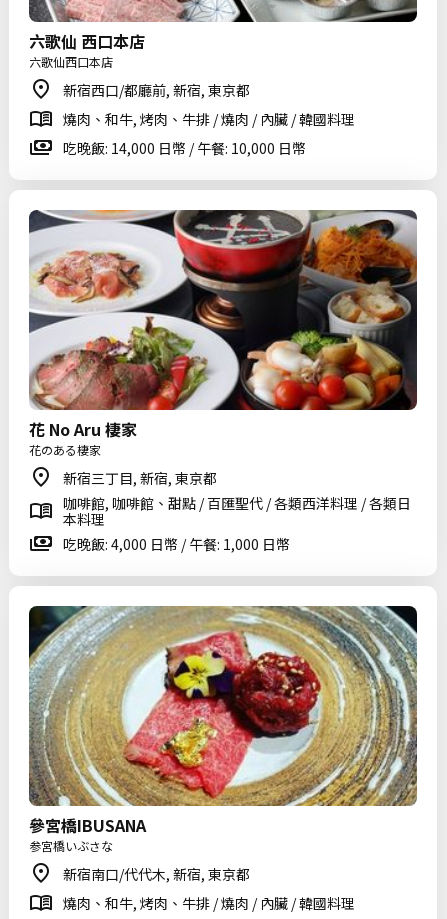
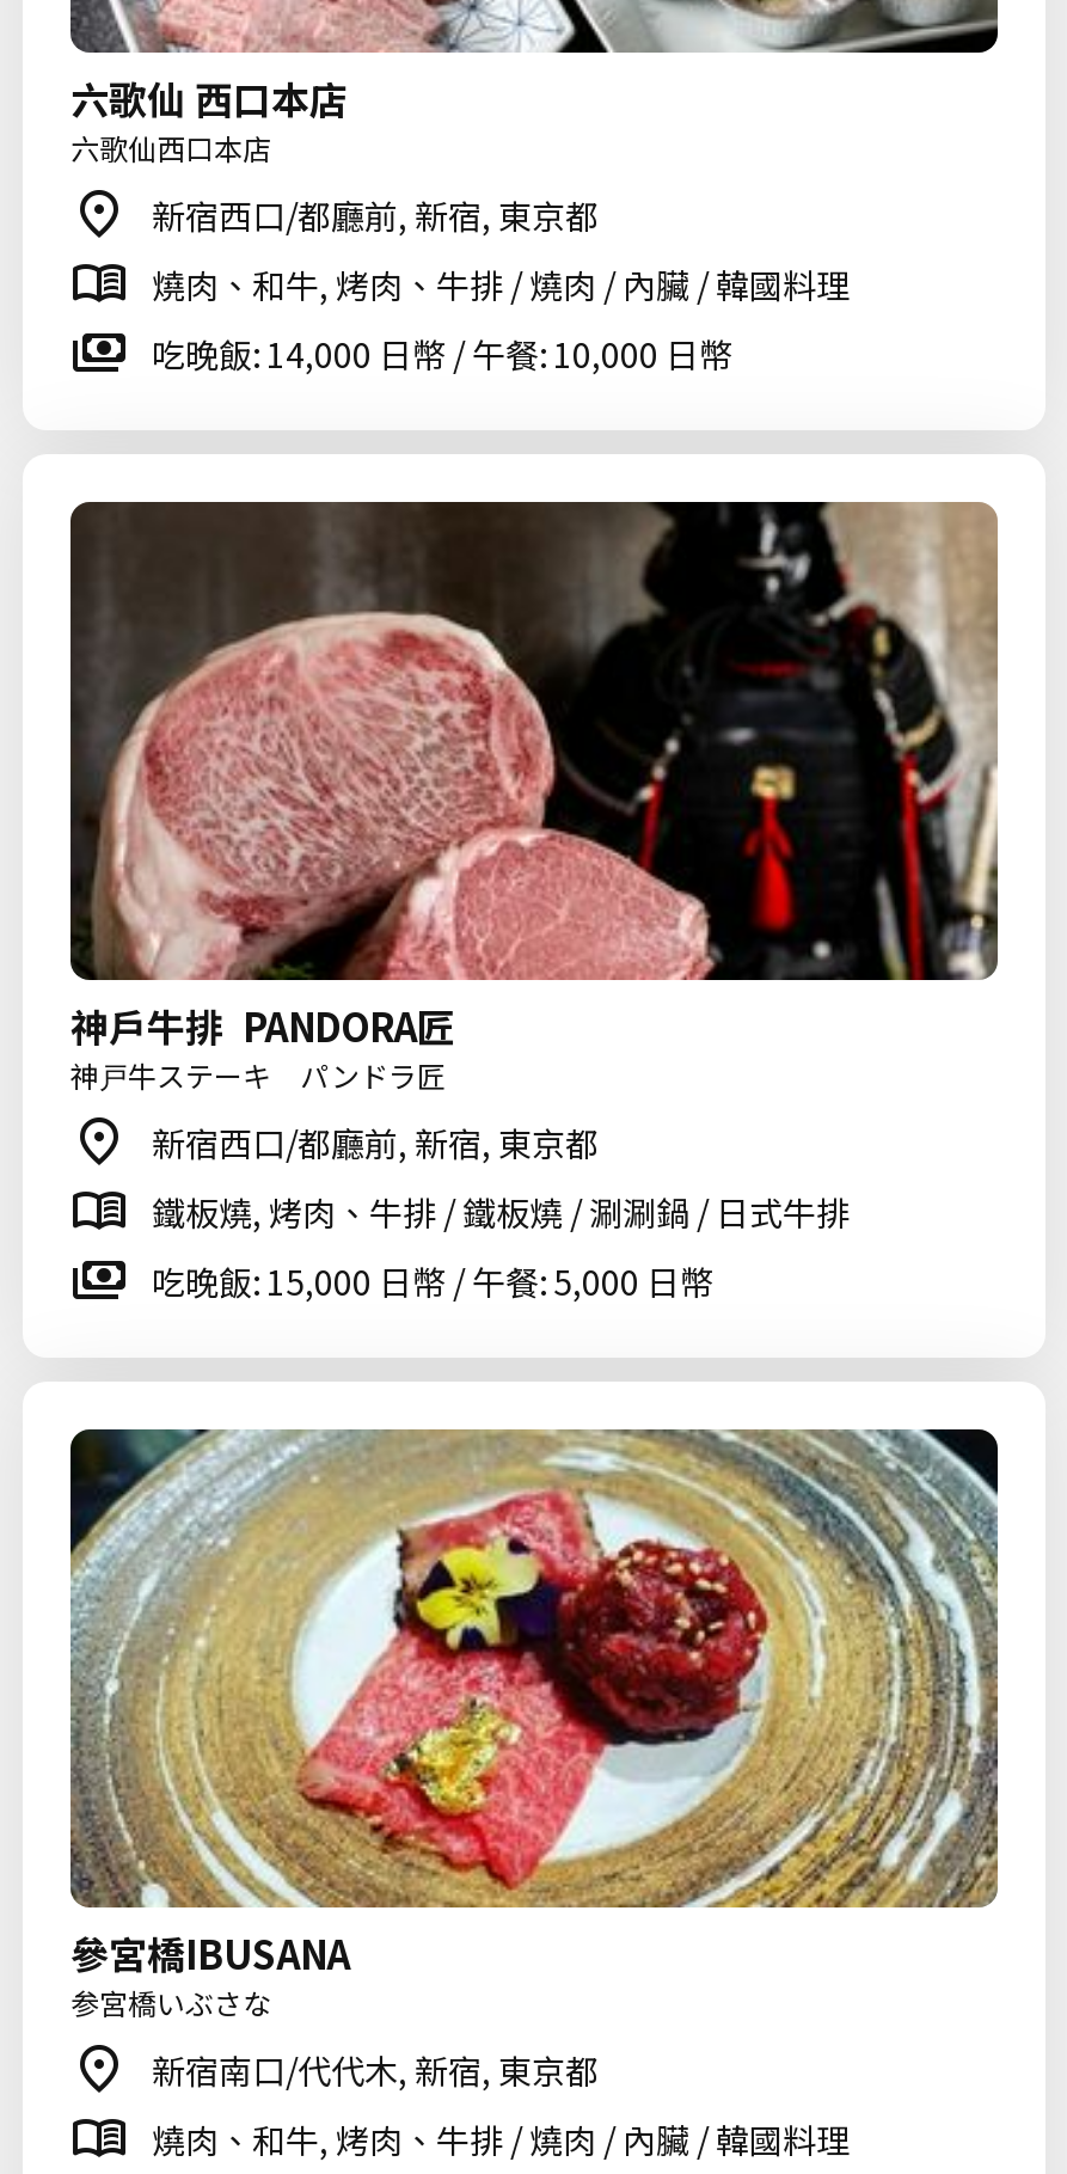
- [image]
- 花 No Aru 棲家
- 花のある棲家
+ [image]
+ 神戶牛排 PANDORA匠
+ 神戸牛ステーキ パンドラ匠

- 新宿三丁目, 新宿, 東京都
- 咖啡館, 咖啡館、甜點 / 百匯聖代 / 各類西洋料理 / 各類日
- 本料理
- 吃晚飯: 4,000 日幣 / 午餐: 1,000 日幣
+ 新宿西口/都廳前, 新宿, 東京都
+ 鐵板燒, 烤肉、牛排 / 鐵板燒 / 涮涮鍋 / 日式牛排
+ 吃晚飯: 15,000 日幣 / 午餐: 5,000 日幣
